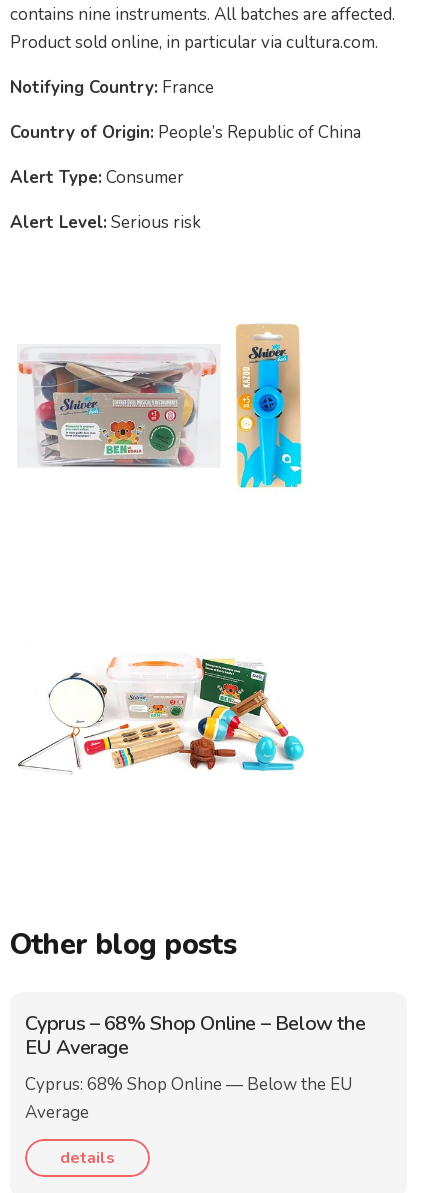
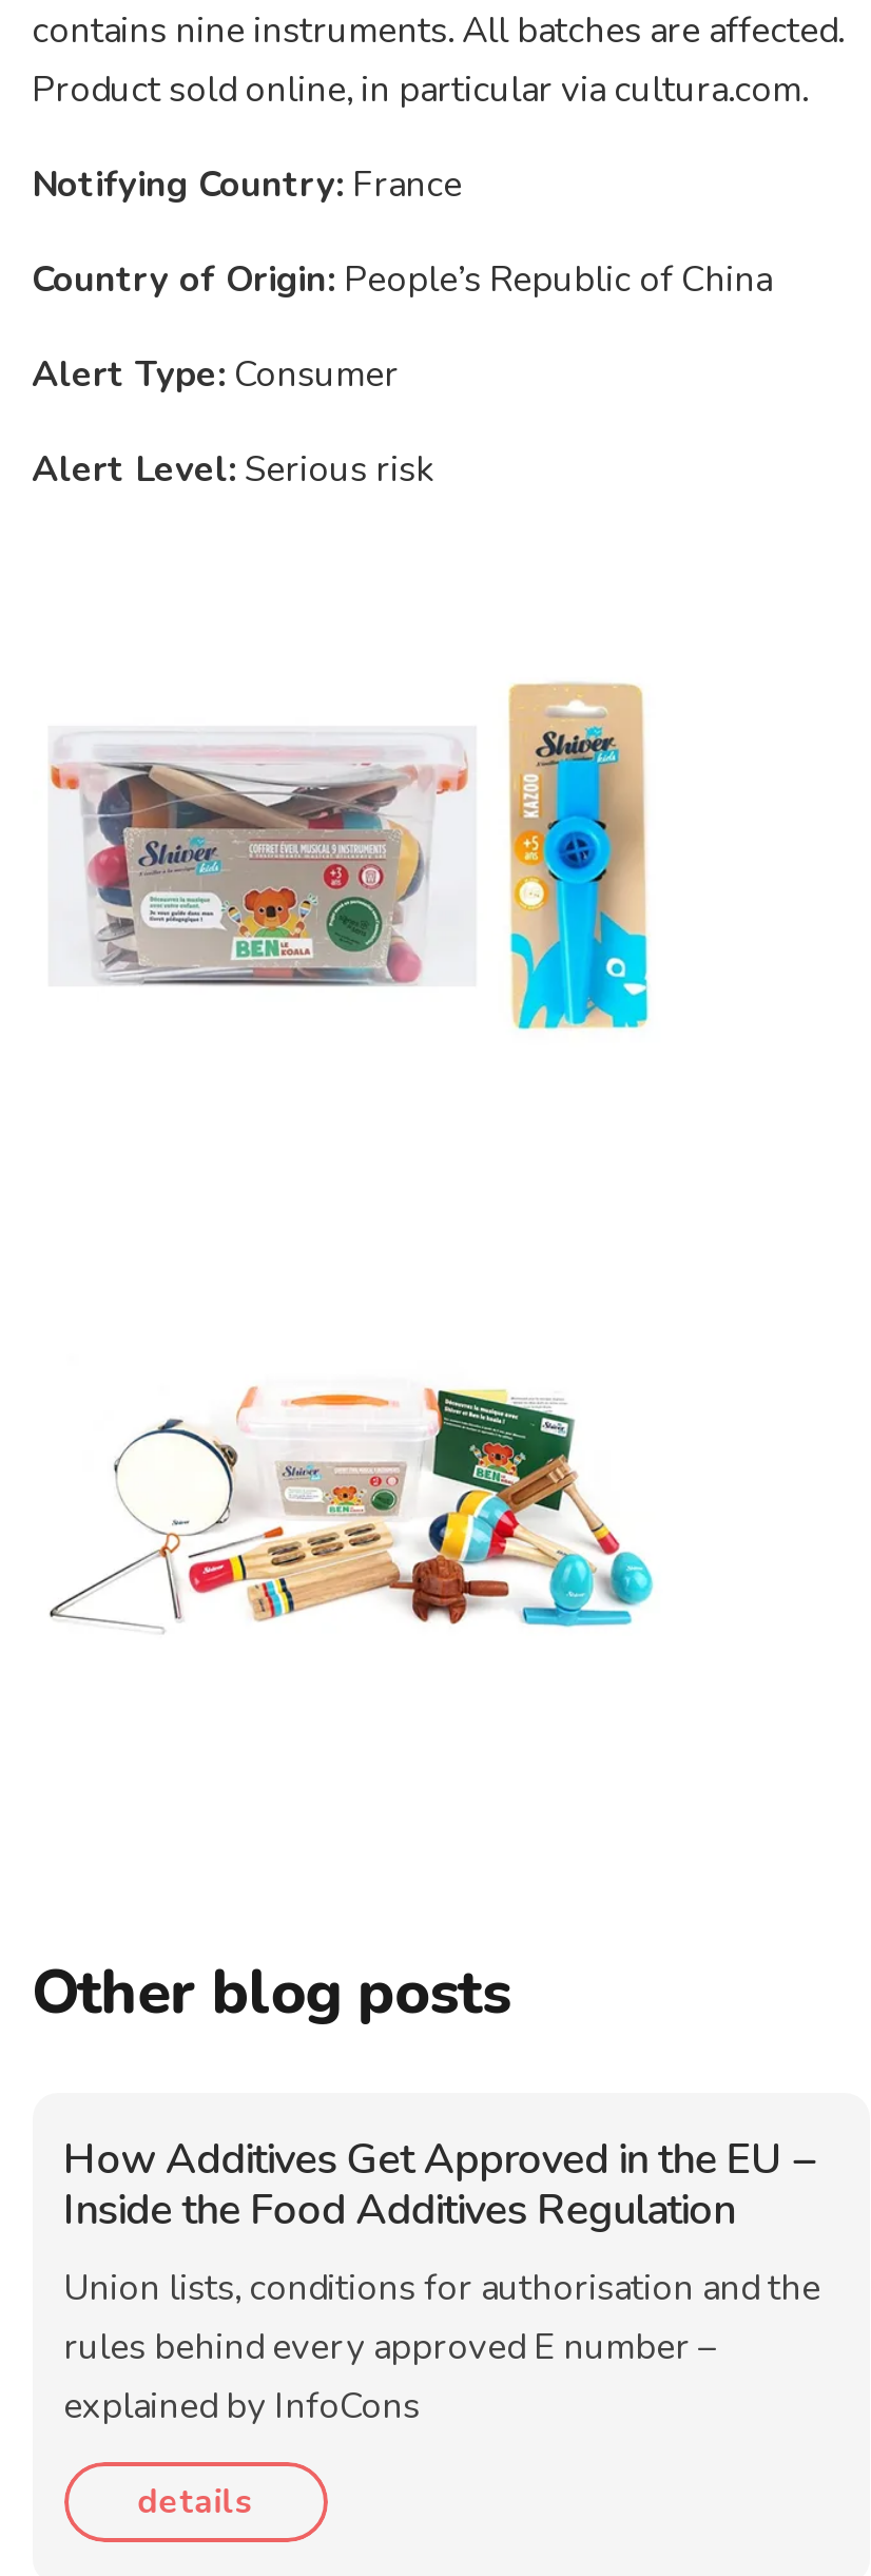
- Cyprus – 68% Shop Online – Below the
- EU Average
+ How Additives Get Approved in the EU –
+ Inside the Food Additives Regulation

- Cyprus: 68% Shop Online — Below the EU
- Average
+ Union lists, conditions for authorisation and the
+ rules behind every approved E number –
+ explained by InfoCons
